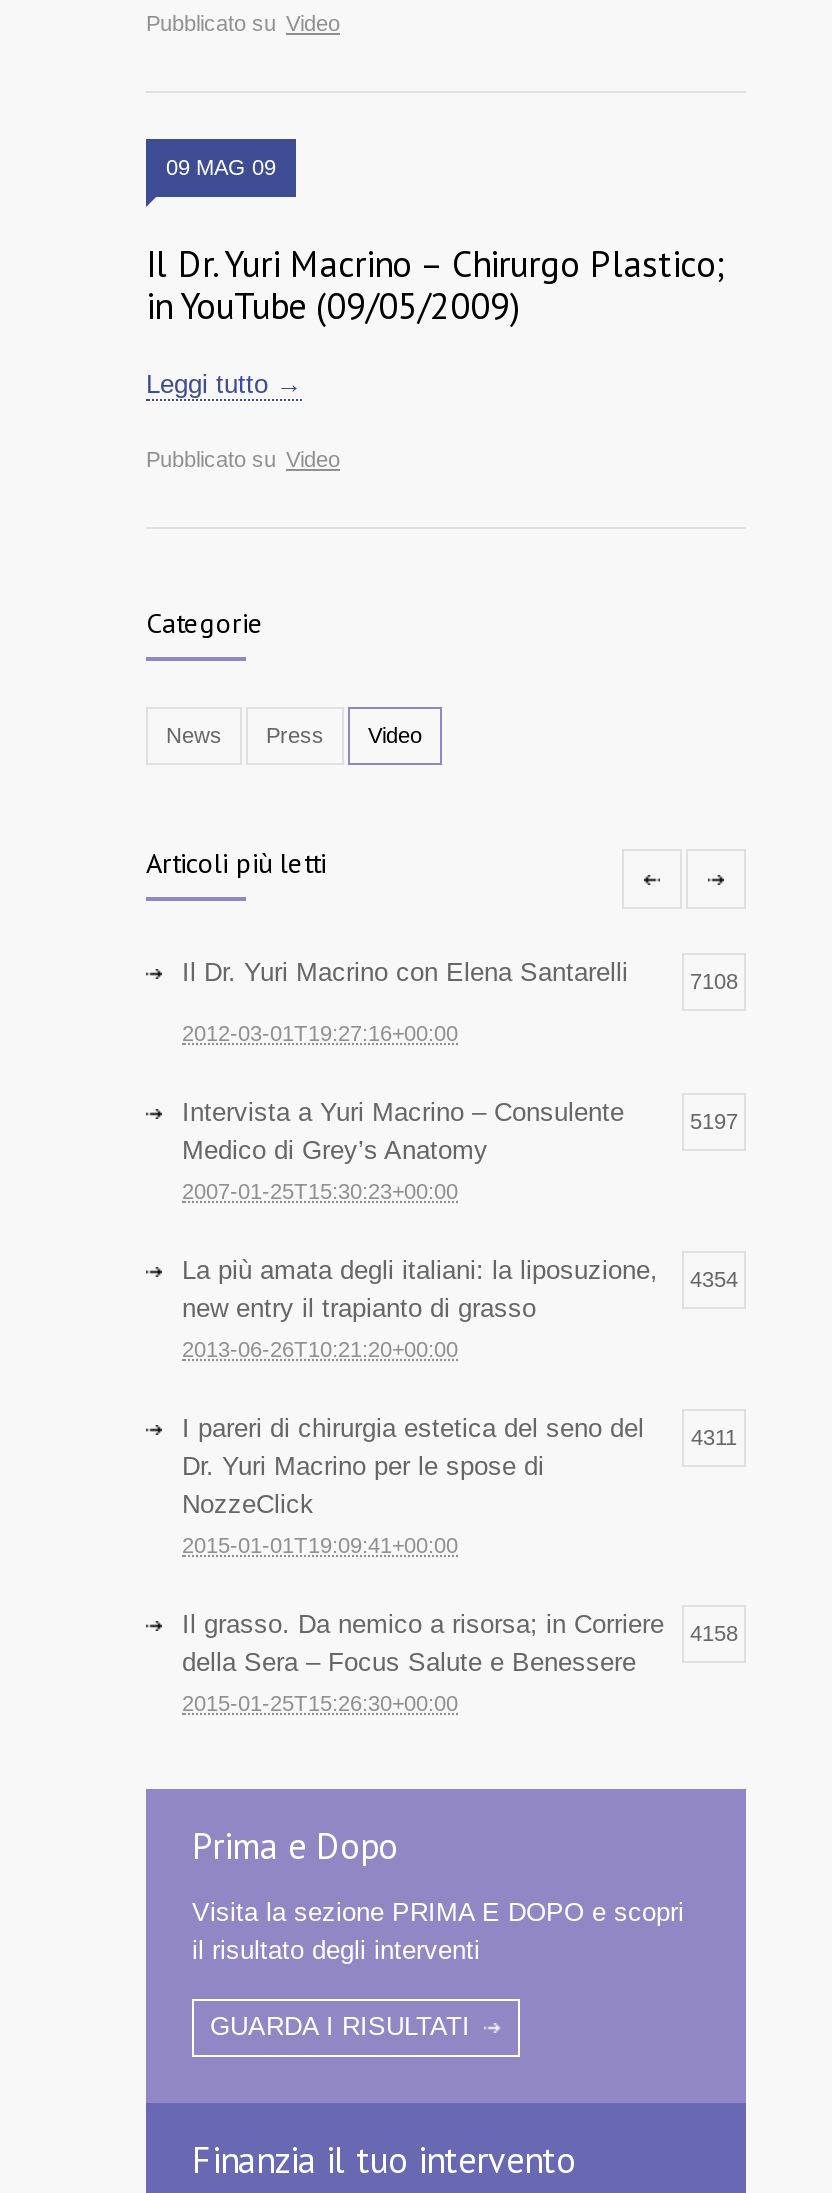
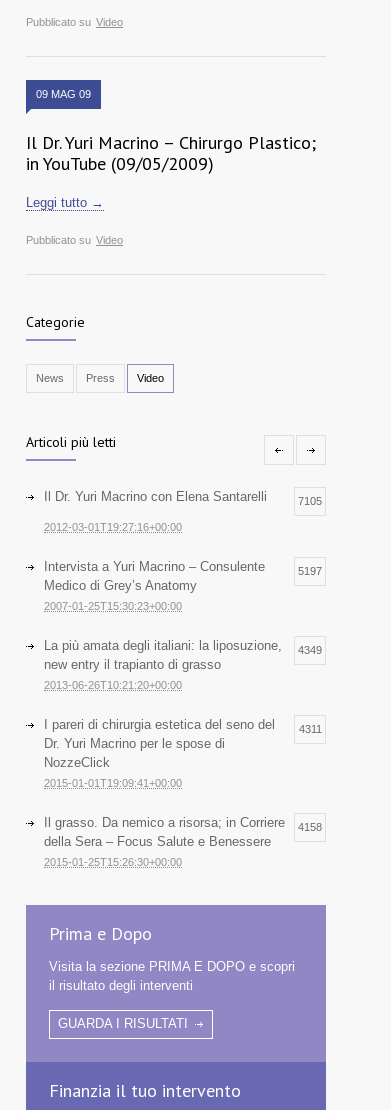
- 7108
+ 7105

- La più amata degli italiani: la liposuzione, 4354
+ La più amata degli italiani: la liposuzione, 4349
